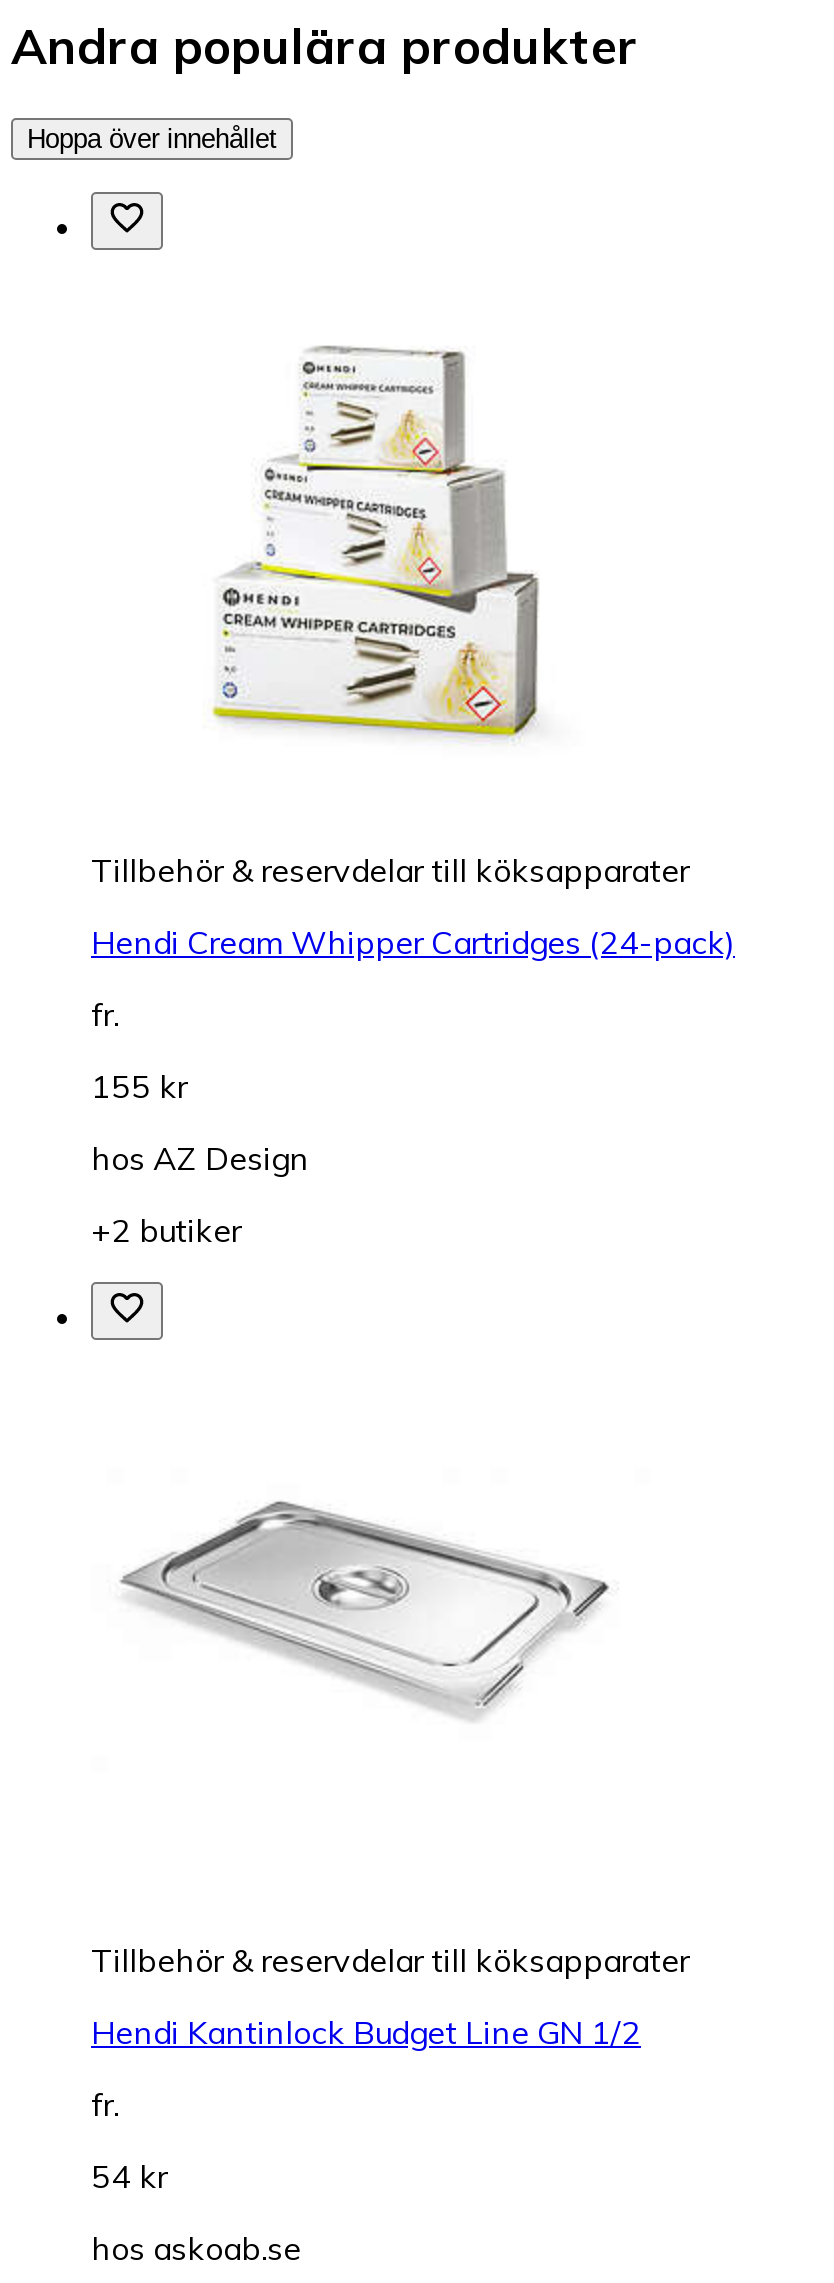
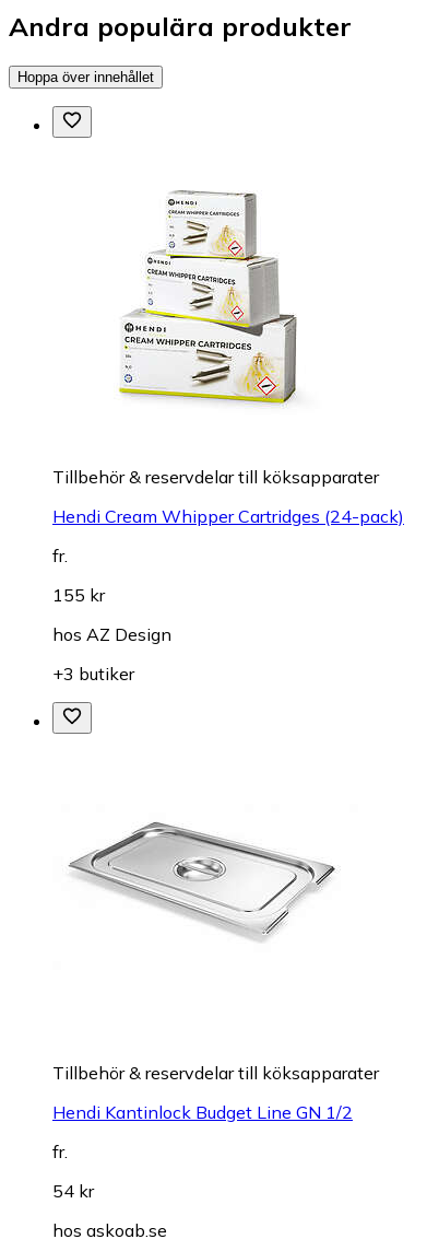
- +2 butiker
+ +3 butiker
